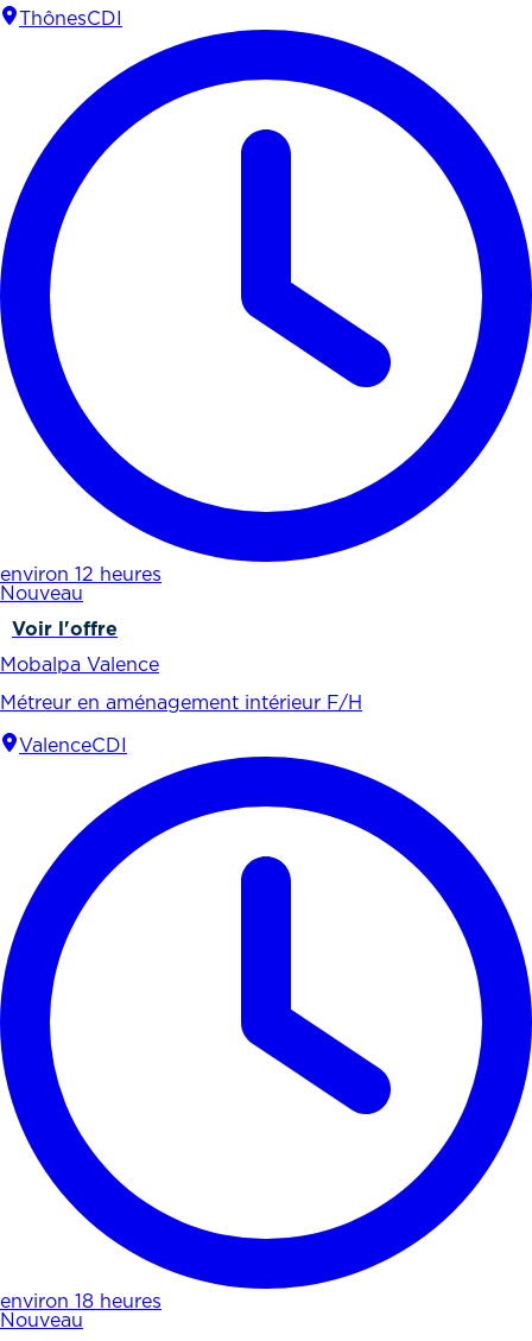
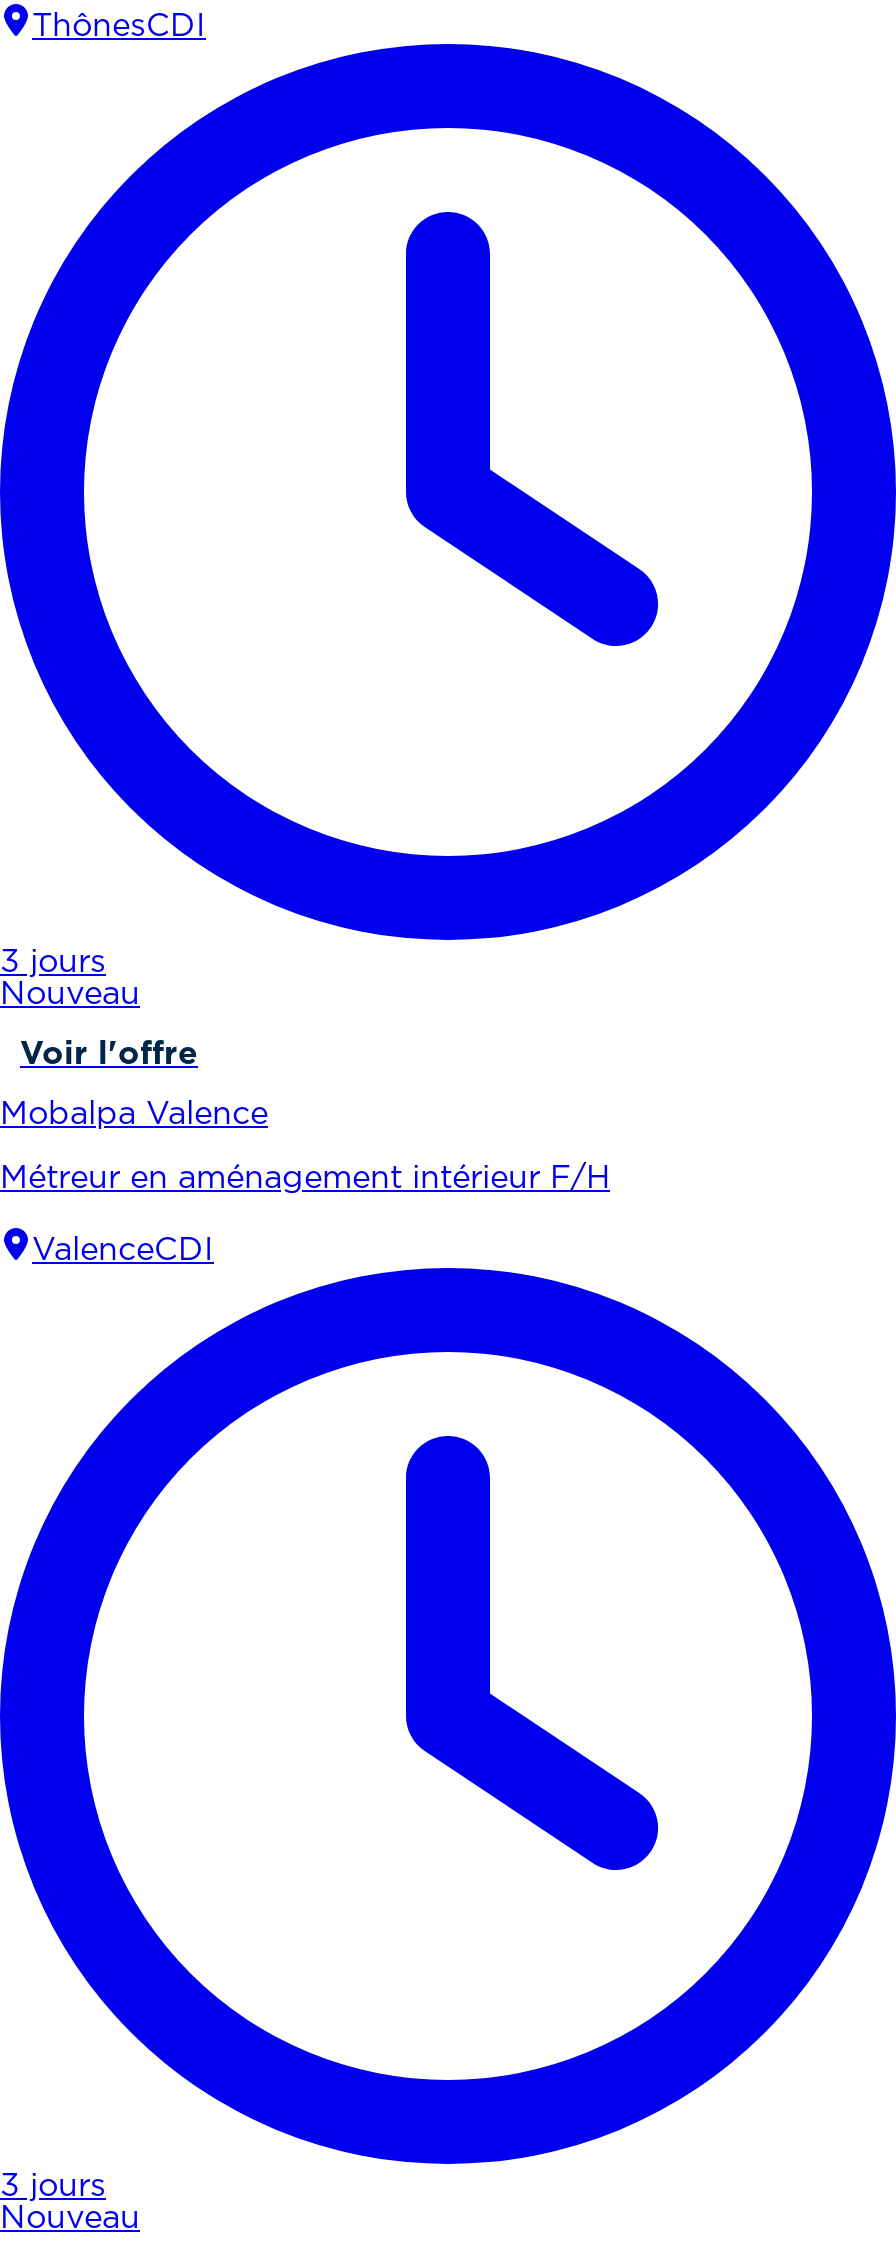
- environ 12 heures
+ 3 jours

- environ 18 heures
+ 3 jours
